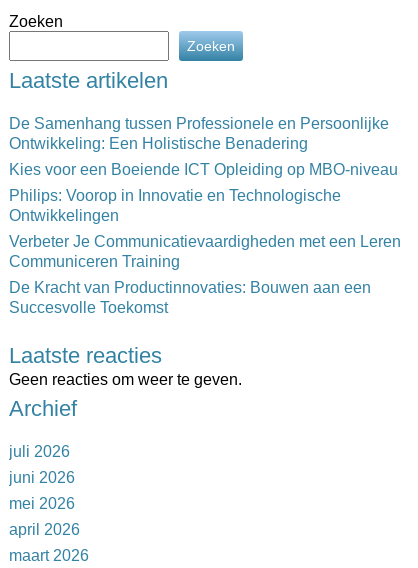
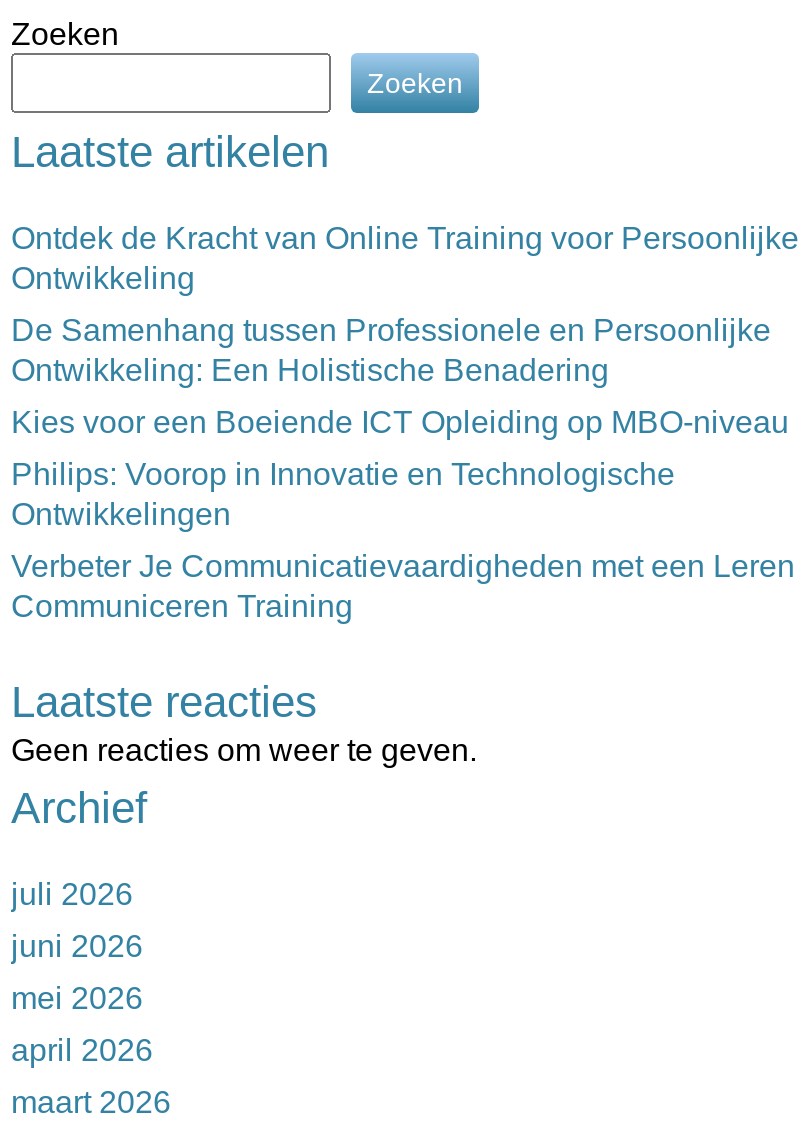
+ Ontdek de Kracht van Online Training voor Persoonlijke
+ Ontwikkeling

moved down: De Samenhang tussen Professionele en Persoonlijke | Ontwikkeling: Een Holistische Benadering | Kies voor een Boeiende ICT Opleiding op MBO-niveau | Philips: Voorop in Innovatie en Technologische | Ontwikkelingen | Verbeter Je Communicatievaardigheden met een Leren | Communiceren Training

- De Kracht van Productinnovaties: Bouwen aan een
- Succesvolle Toekomst
